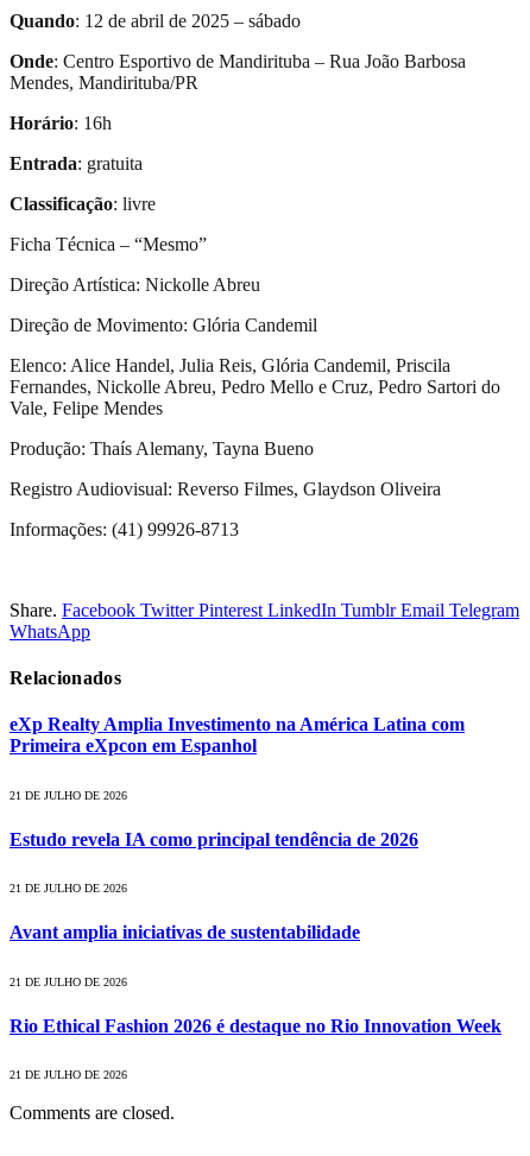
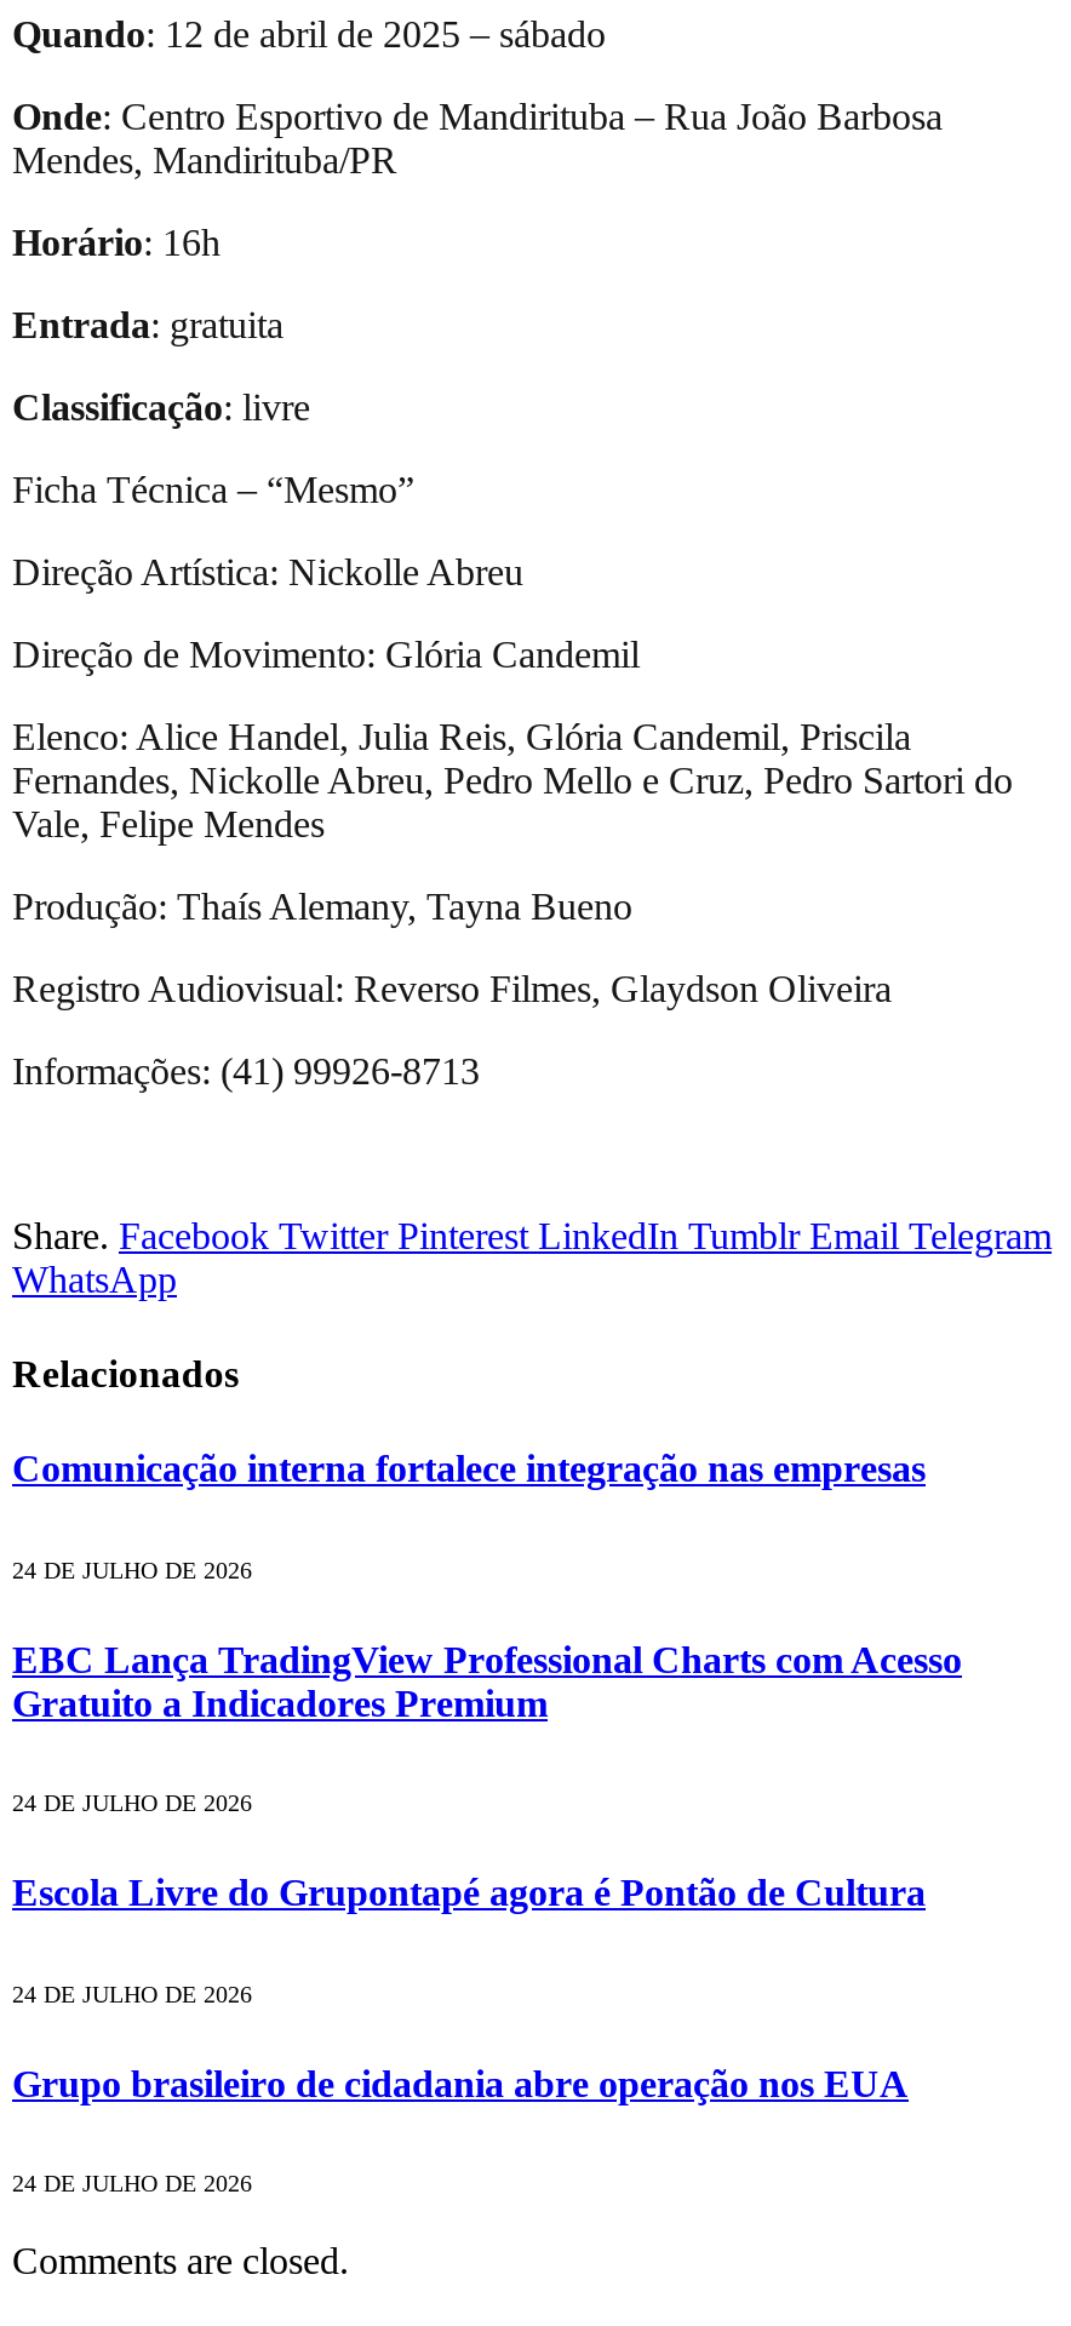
- eXp Realty Amplia Investimento na América Latina com
- Primeira eXpcon em Espanhol
+ Comunicação interna fortalece integração nas empresas

- 21 DE JULHO DE 2026
+ 24 DE JULHO DE 2026

- Estudo revela IA como principal tendência de 2026
+ EBC Lança TradingView Professional Charts com Acesso
+ Gratuito a Indicadores Premium

- 21 DE JULHO DE 2026
+ 24 DE JULHO DE 2026

- Avant amplia iniciativas de sustentabilidade
+ Escola Livre do Grupontapé agora é Pontão de Cultura

- 21 DE JULHO DE 2026
+ 24 DE JULHO DE 2026

- Rio Ethical Fashion 2026 é destaque no Rio Innovation Week
+ Grupo brasileiro de cidadania abre operação nos EUA

- 21 DE JULHO DE 2026
+ 24 DE JULHO DE 2026
